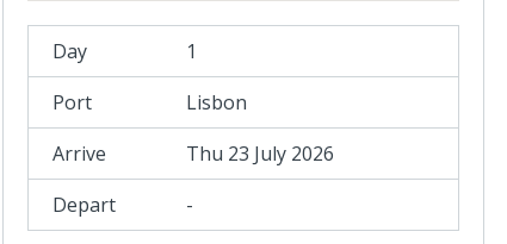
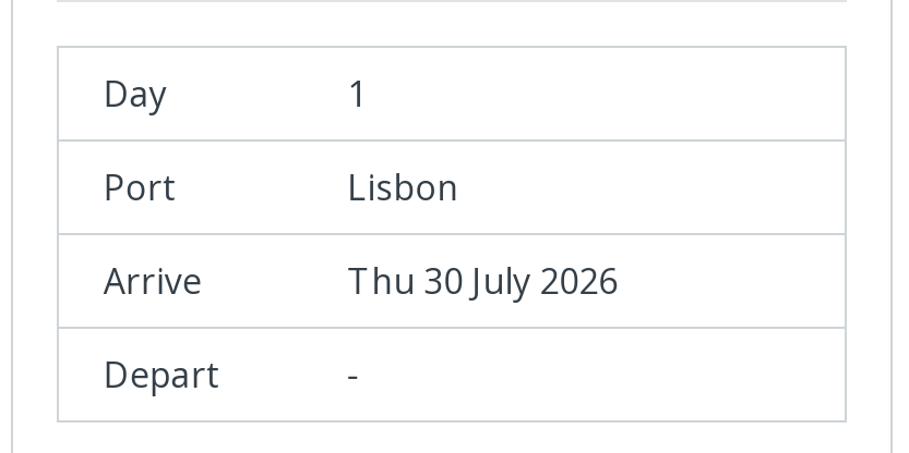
- Thu 23 July 2026
+ Thu 30 July 2026
